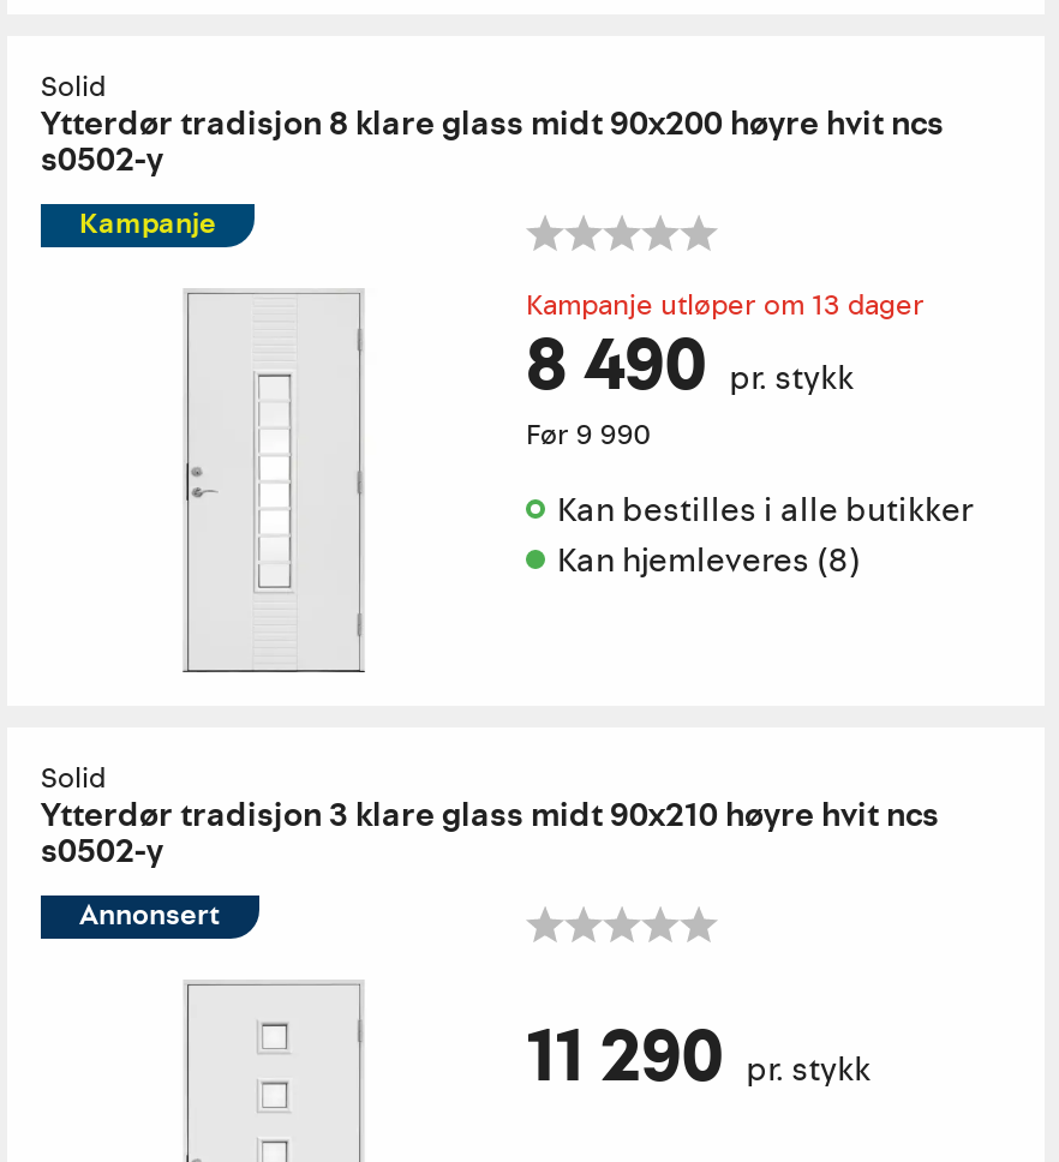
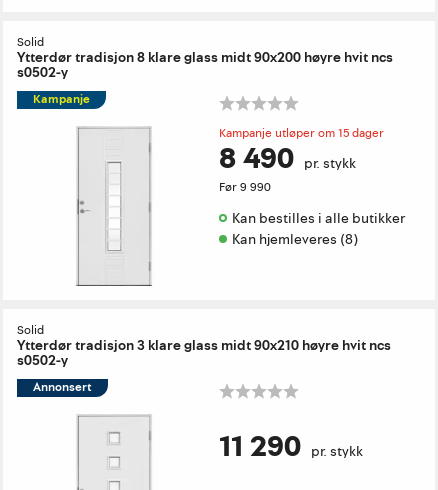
- Kampanje utløper om 13 dager
+ Kampanje utløper om 15 dager
